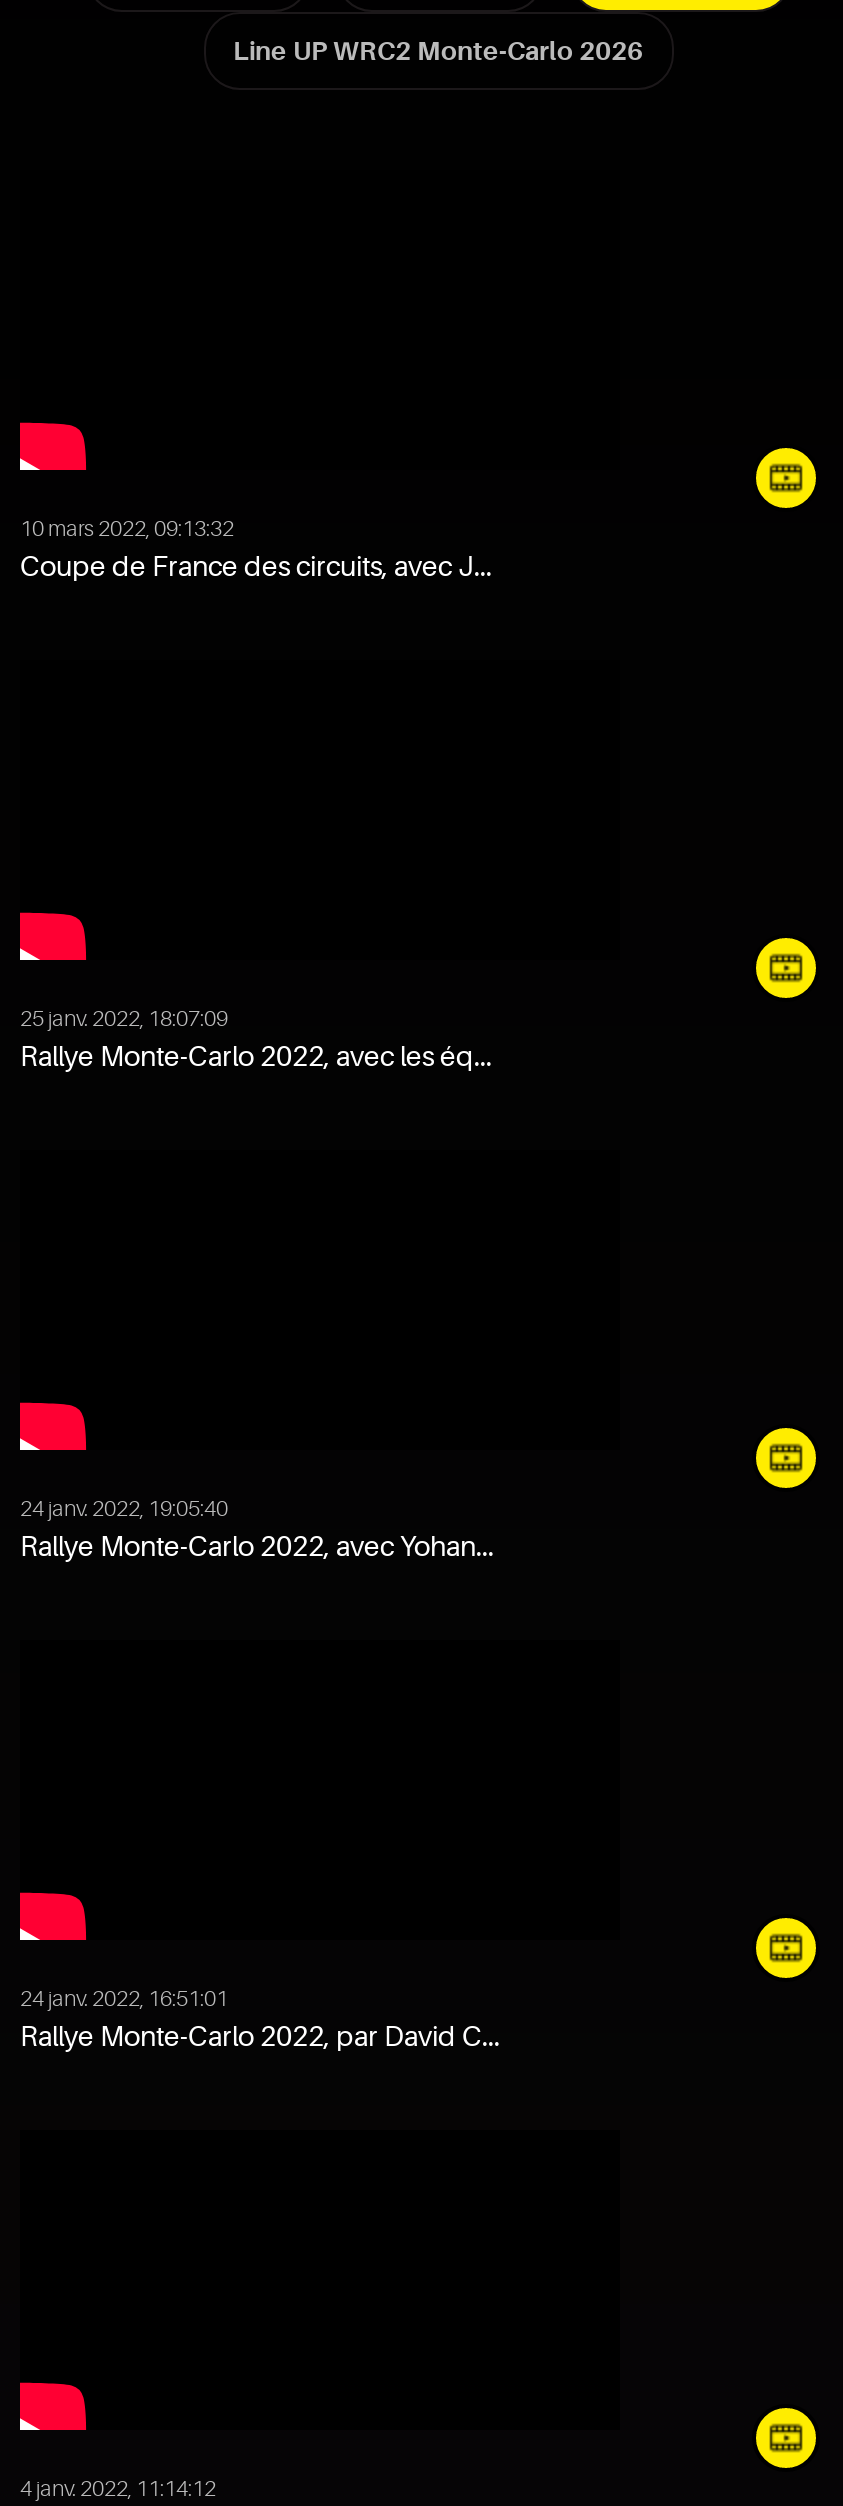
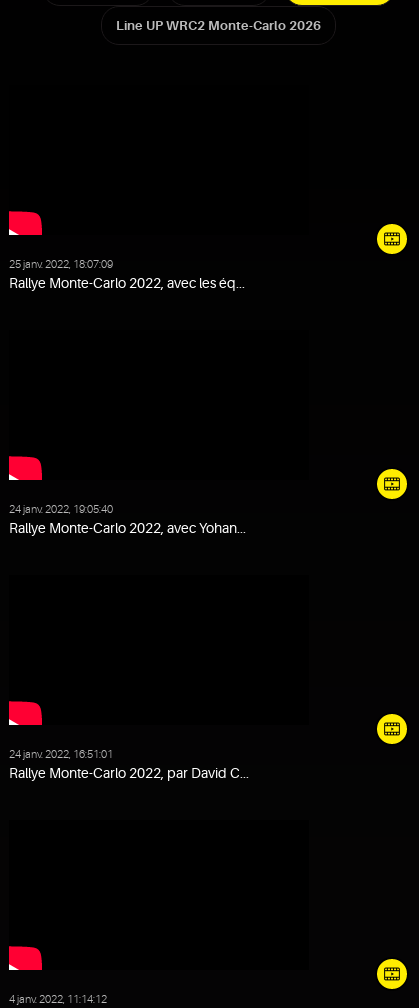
- 10 mars 2022, 09:13:32
- Coupe de France des circuits, avec J...
